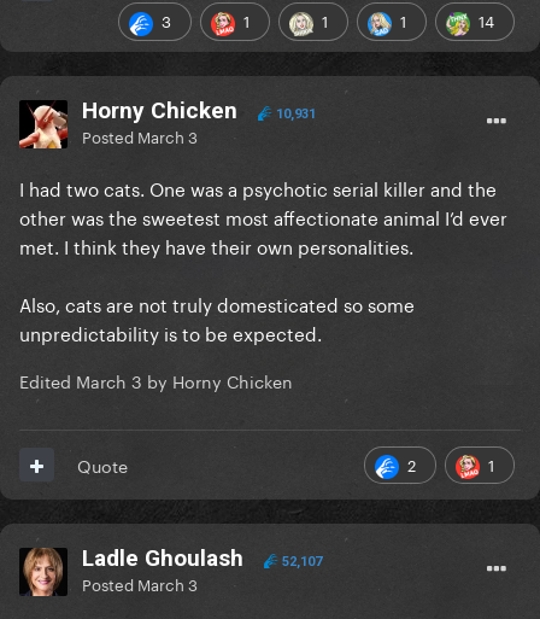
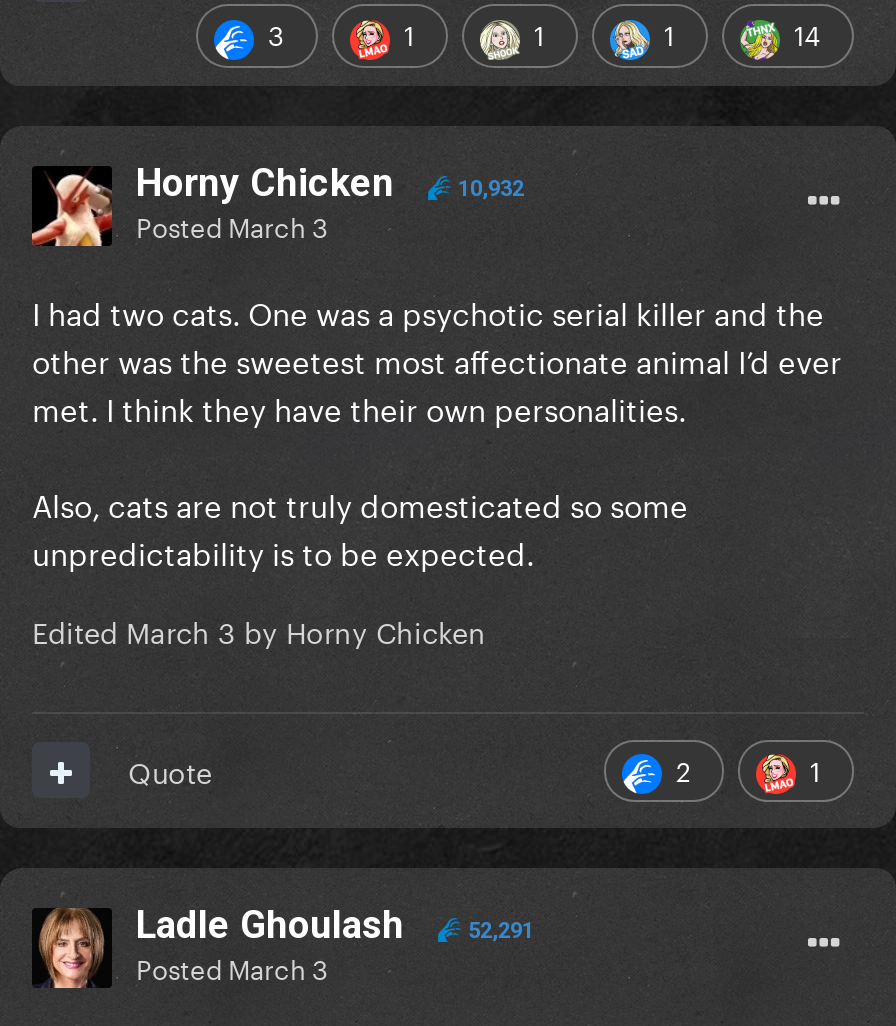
- 10,931
+ 10,932

- 52,107
+ 52,291
